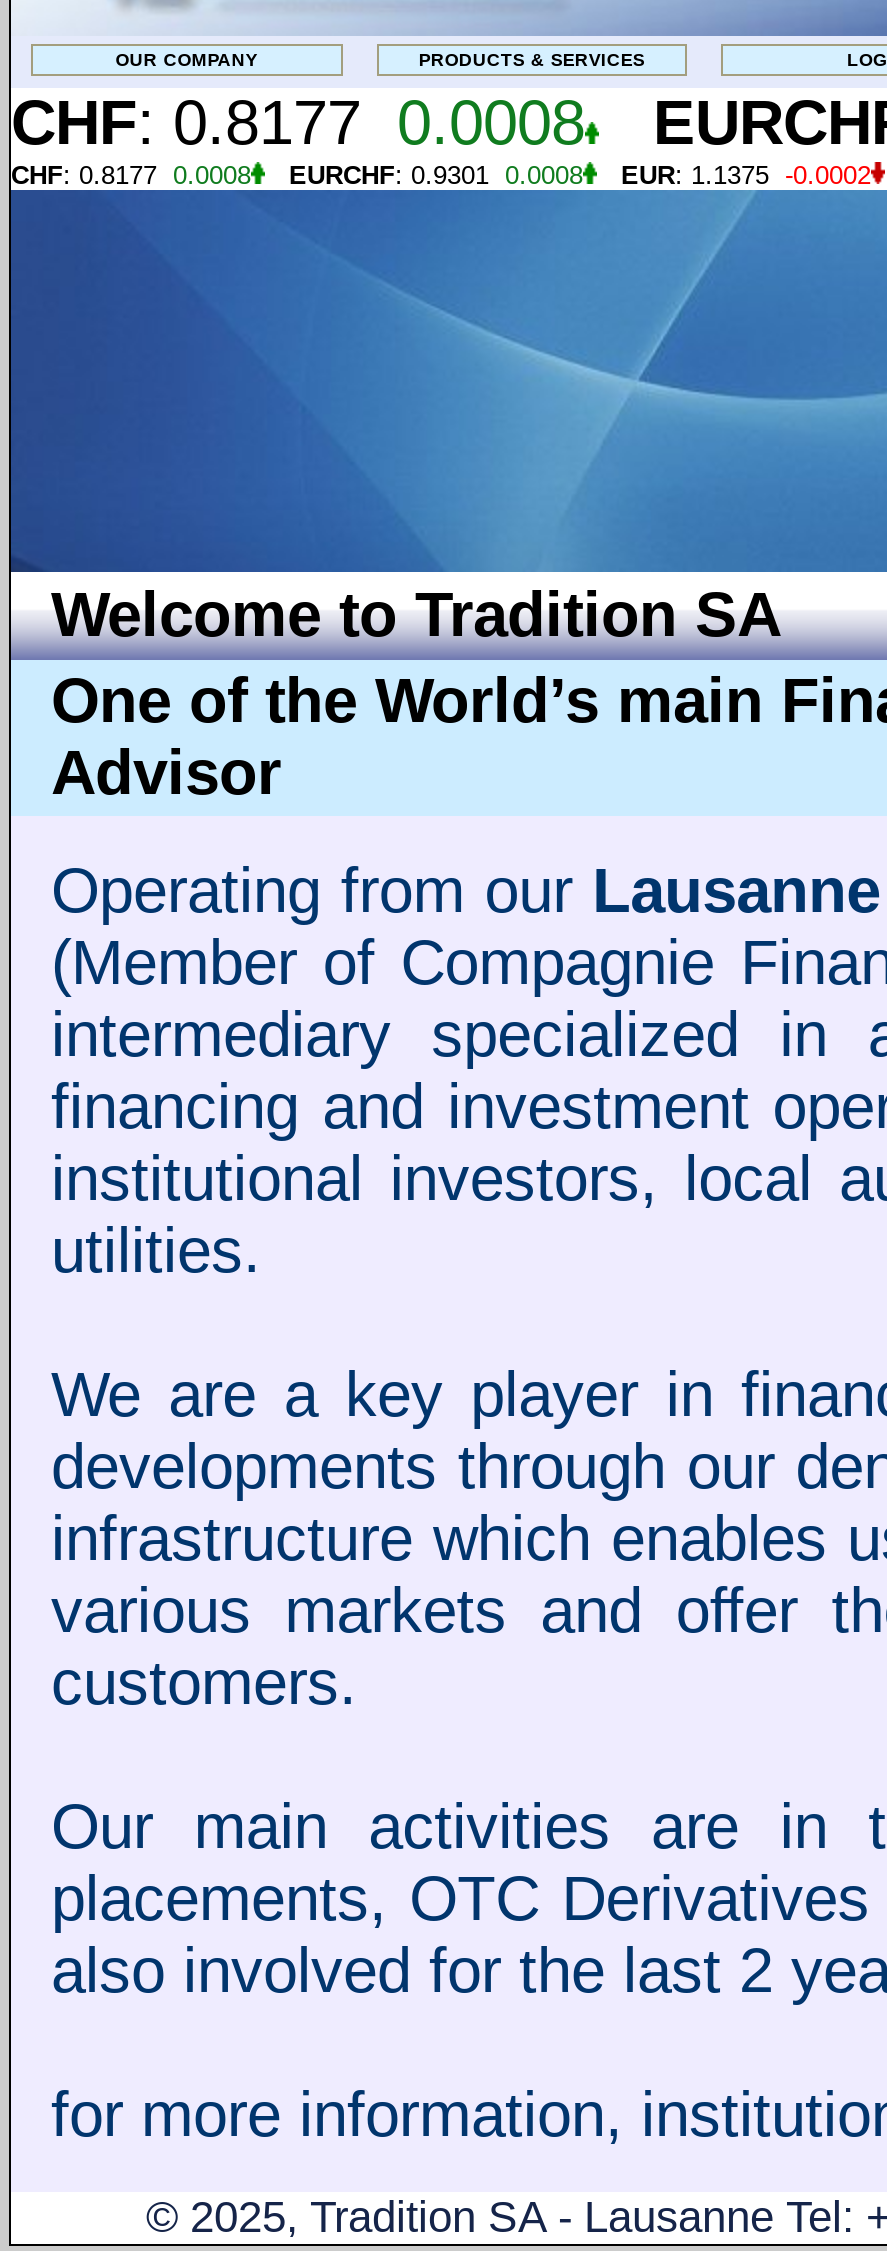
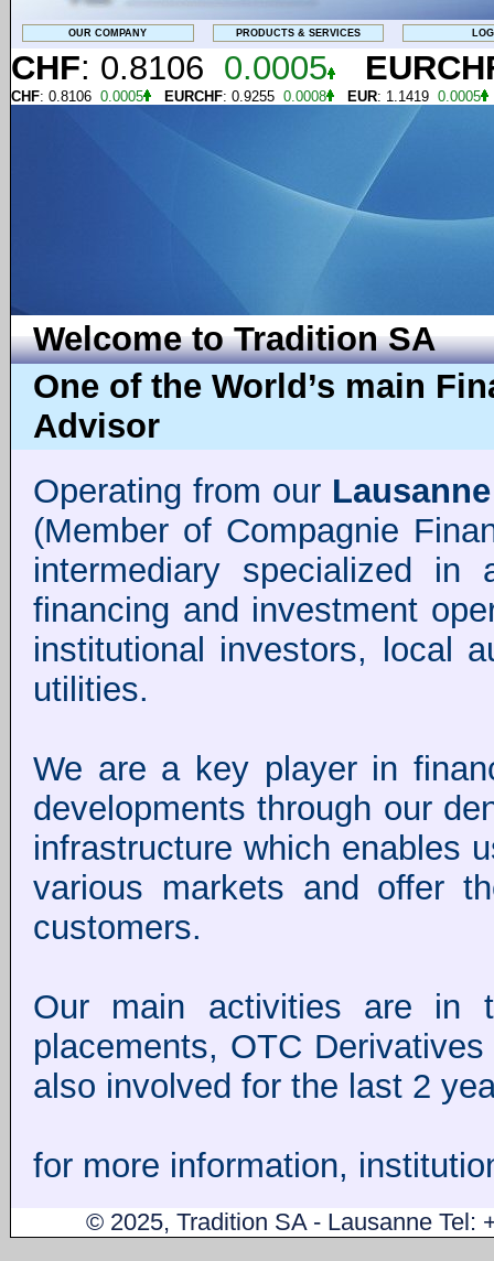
- CHF: 0.8177 0.0008
+ CHF: 0.8106 0.0005

- CHF: 0.8177 0.0008
+ CHF: 0.8106 0.0005

- EURCHF: 0.9301 0.0008
+ EURCHF: 0.9255 0.0008

- EUR: 1.1375 -0.0002
+ EUR: 1.1419 0.0005
